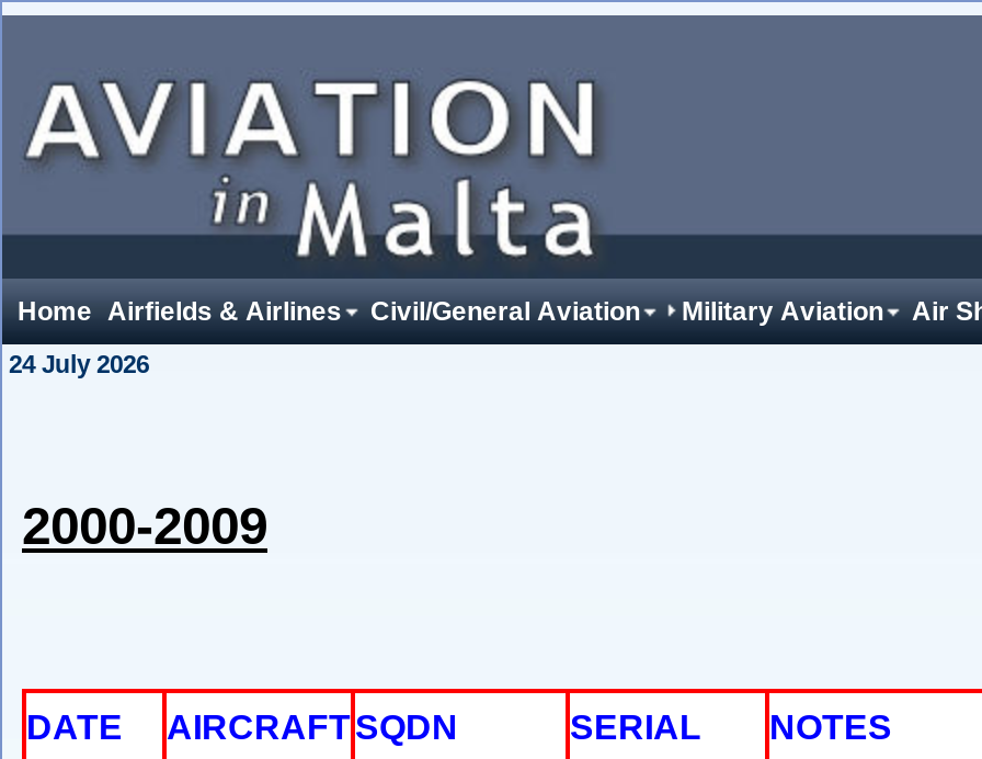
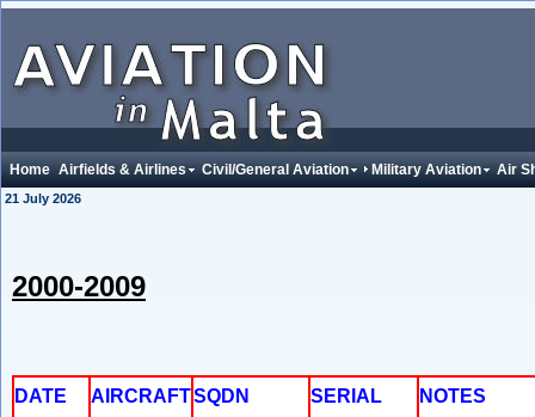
- 24 July 2026
+ 21 July 2026
